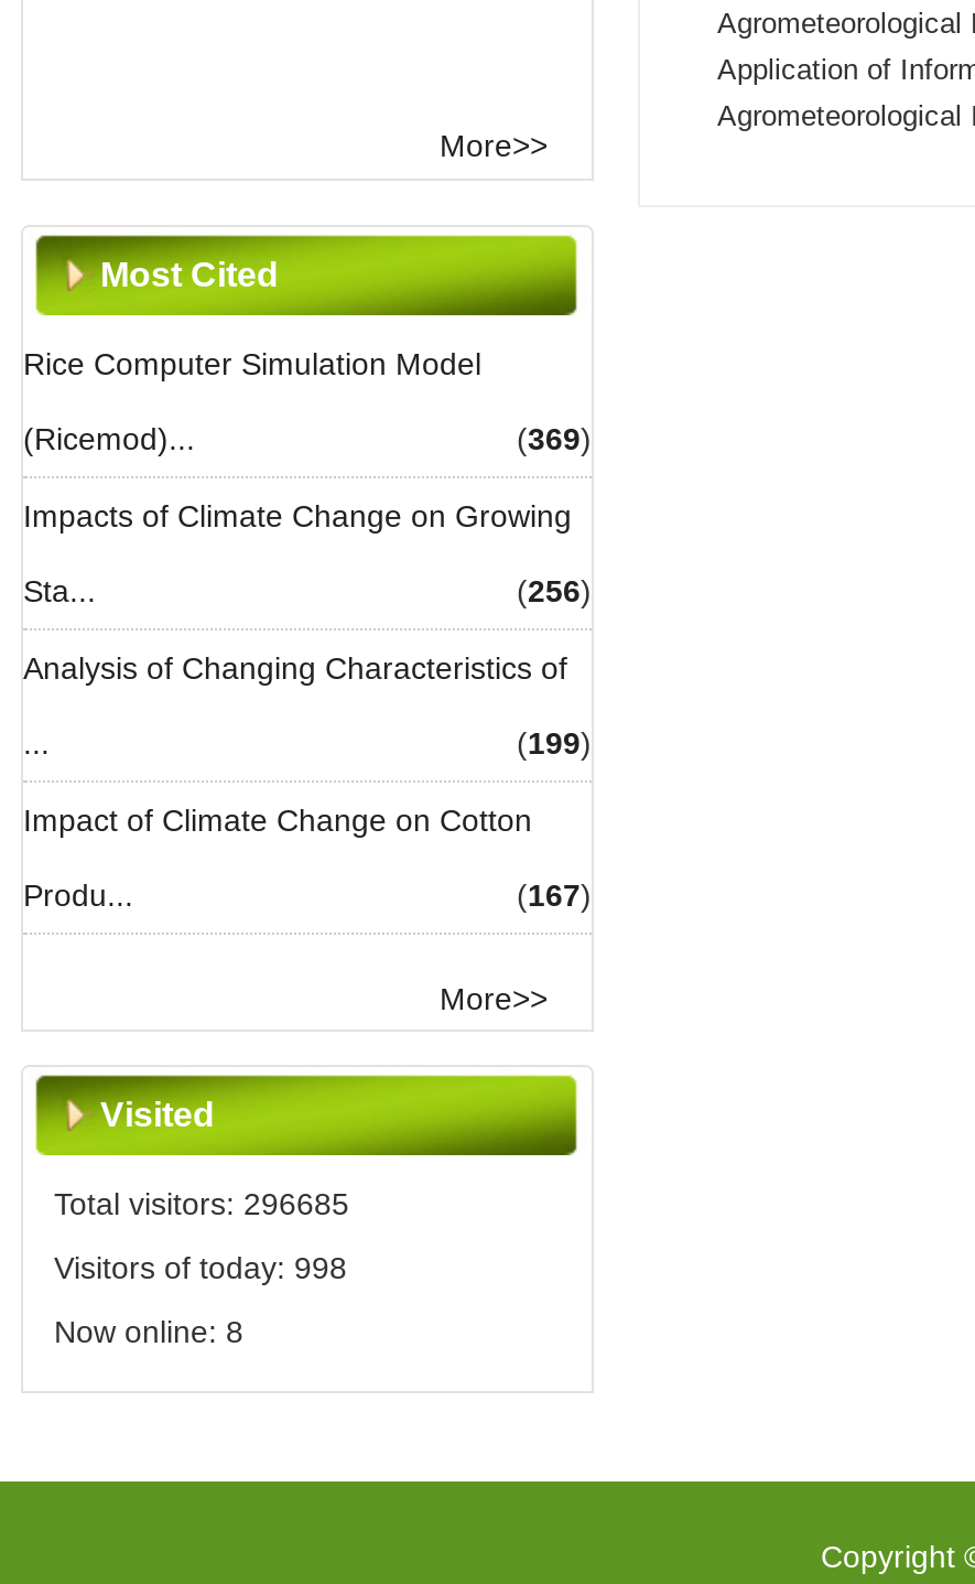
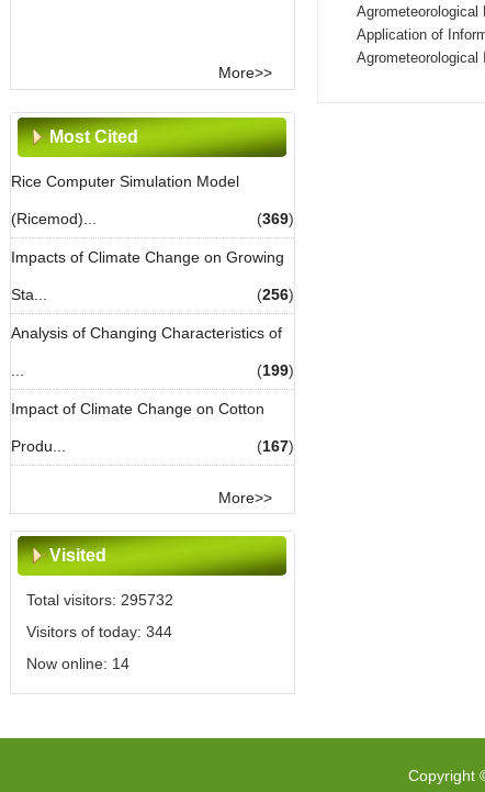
- Total visitors: 296685
+ Total visitors: 295732

- Visitors of today: 998
+ Visitors of today: 344

- Now online: 8
+ Now online: 14
